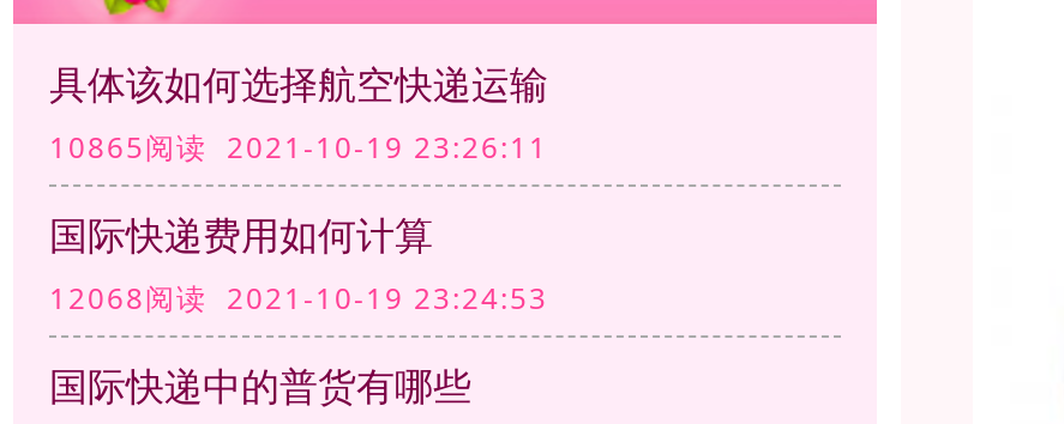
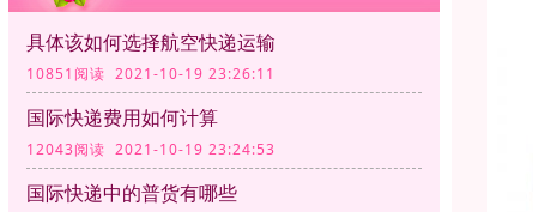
- 10865阅读 2021-10-19 23:26:11
+ 10851阅读 2021-10-19 23:26:11

- 12068阅读 2021-10-19 23:24:53
+ 12043阅读 2021-10-19 23:24:53
